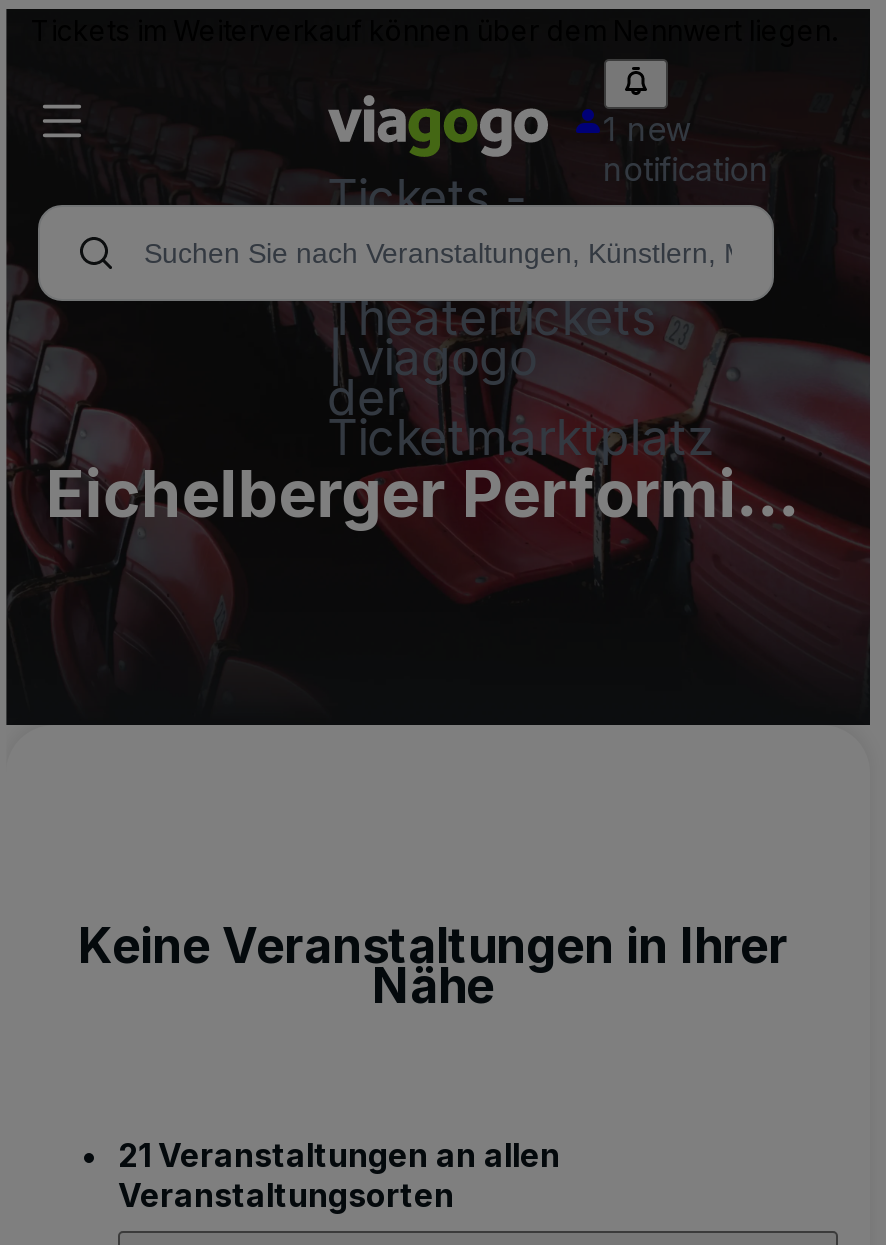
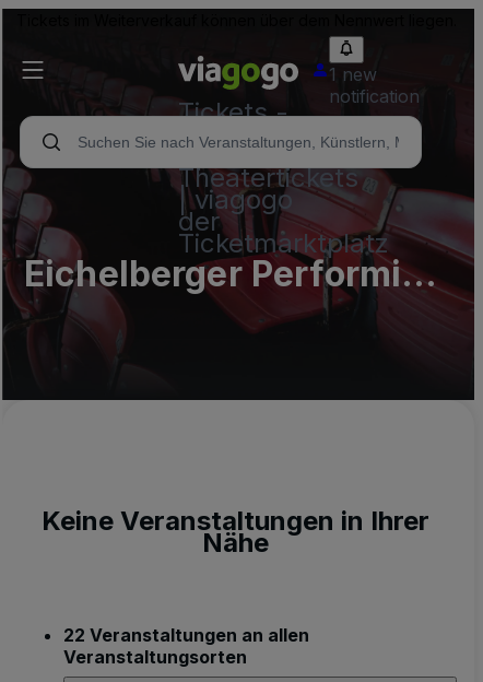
- 21 Veranstaltungen an allen
+ 22 Veranstaltungen an allen
